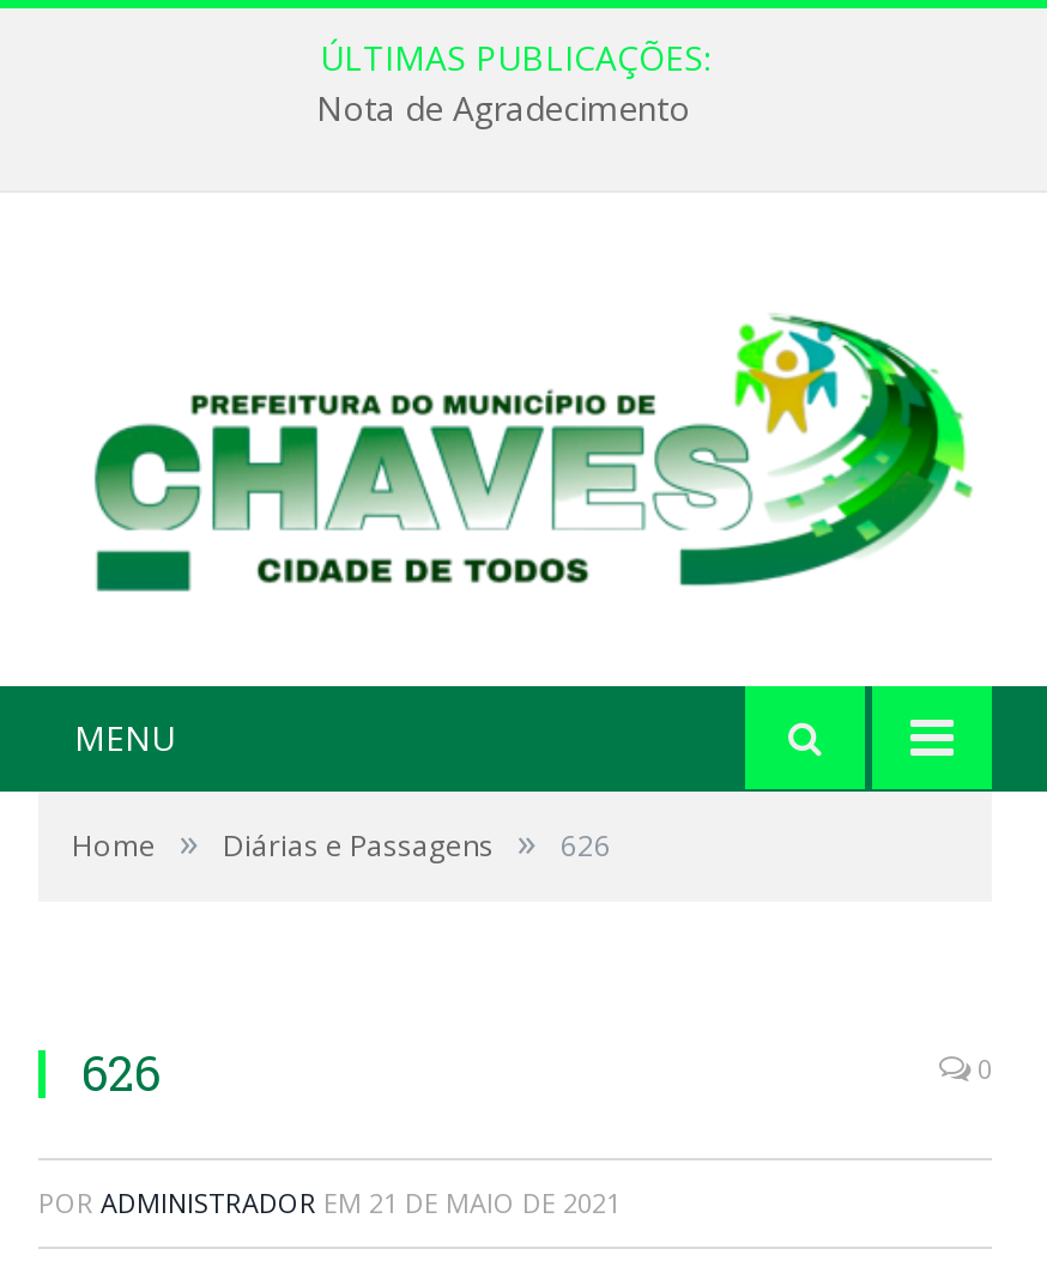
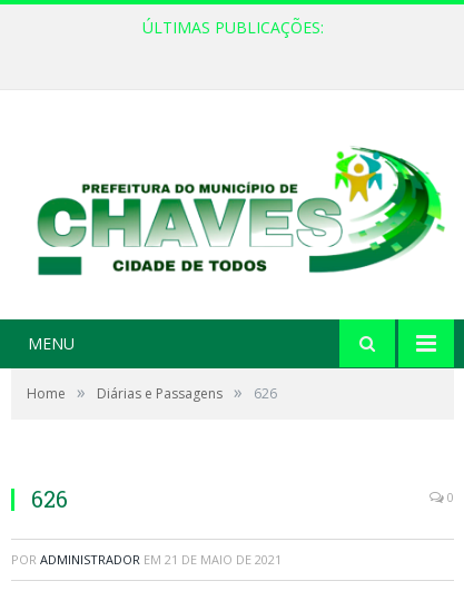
- Nota de Agradecimento
